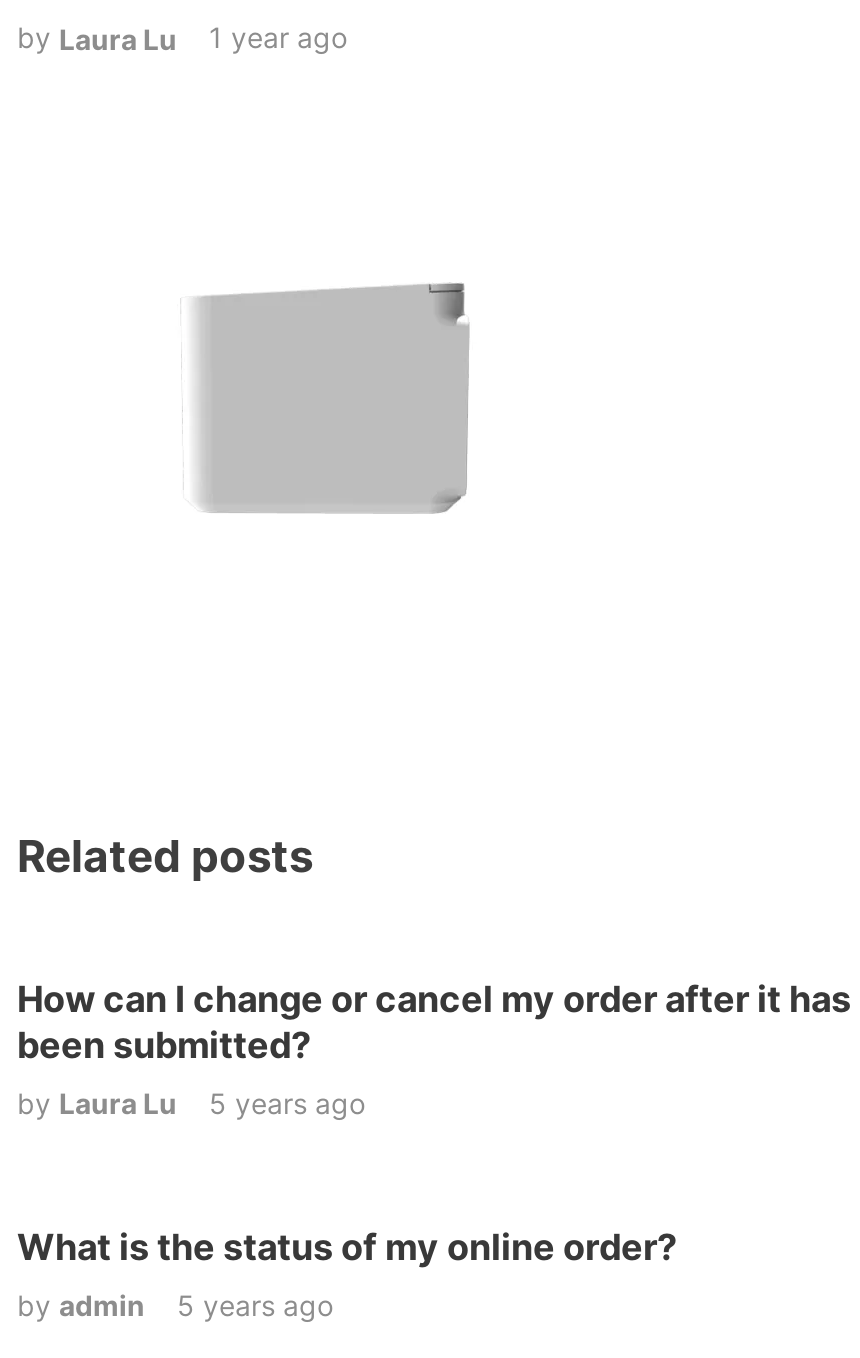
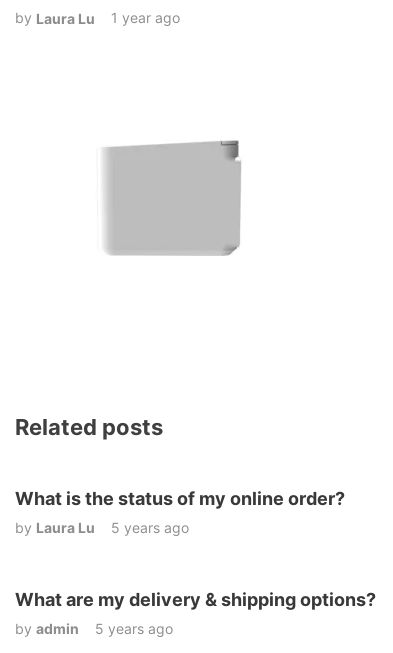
- How can I change or cancel my order after it has
- been submitted?

+ What are my delivery & shipping options?

moved up: What is the status of my online order?
